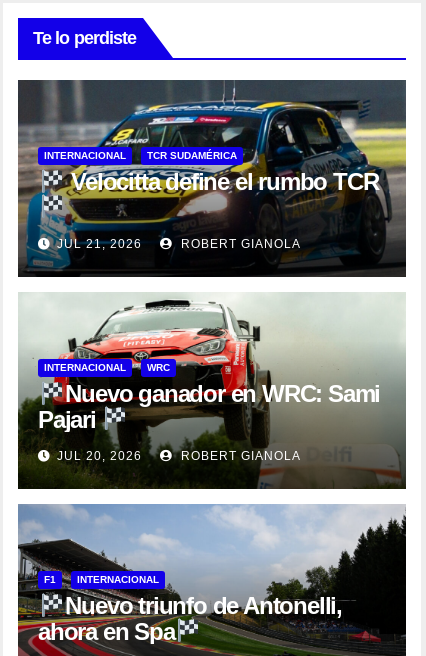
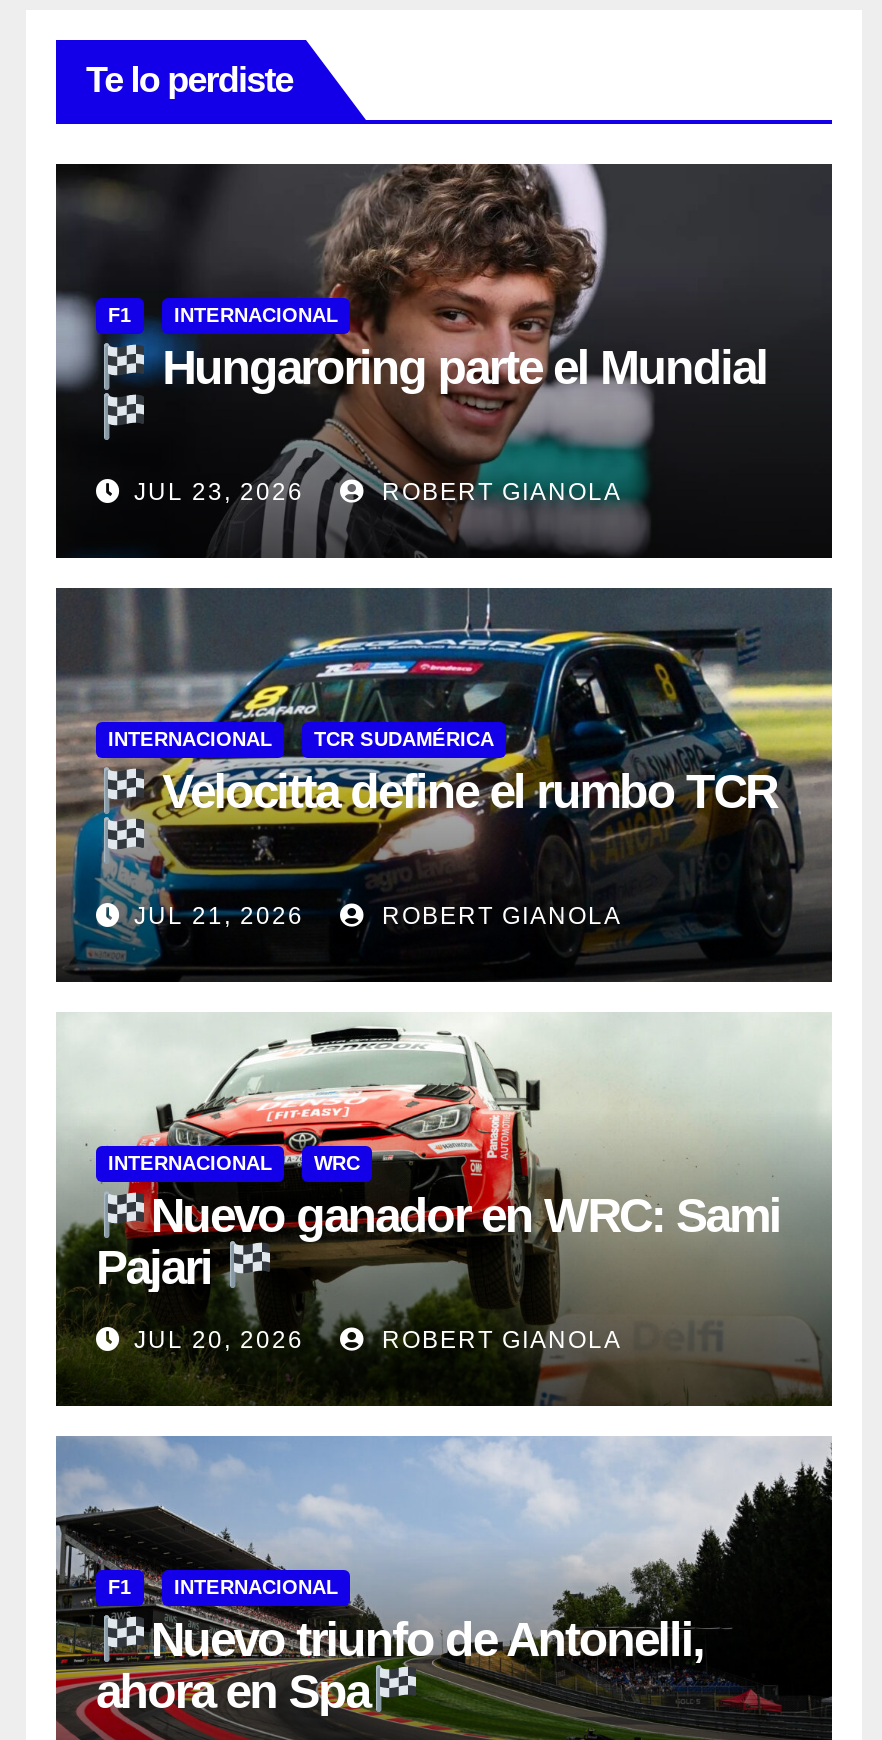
+ [image]
+ F1
+ INTERNACIONAL
+ Hungaroring parte el Mundial
+ JUL 23, 2026
+ ROBERT GIANOLA
